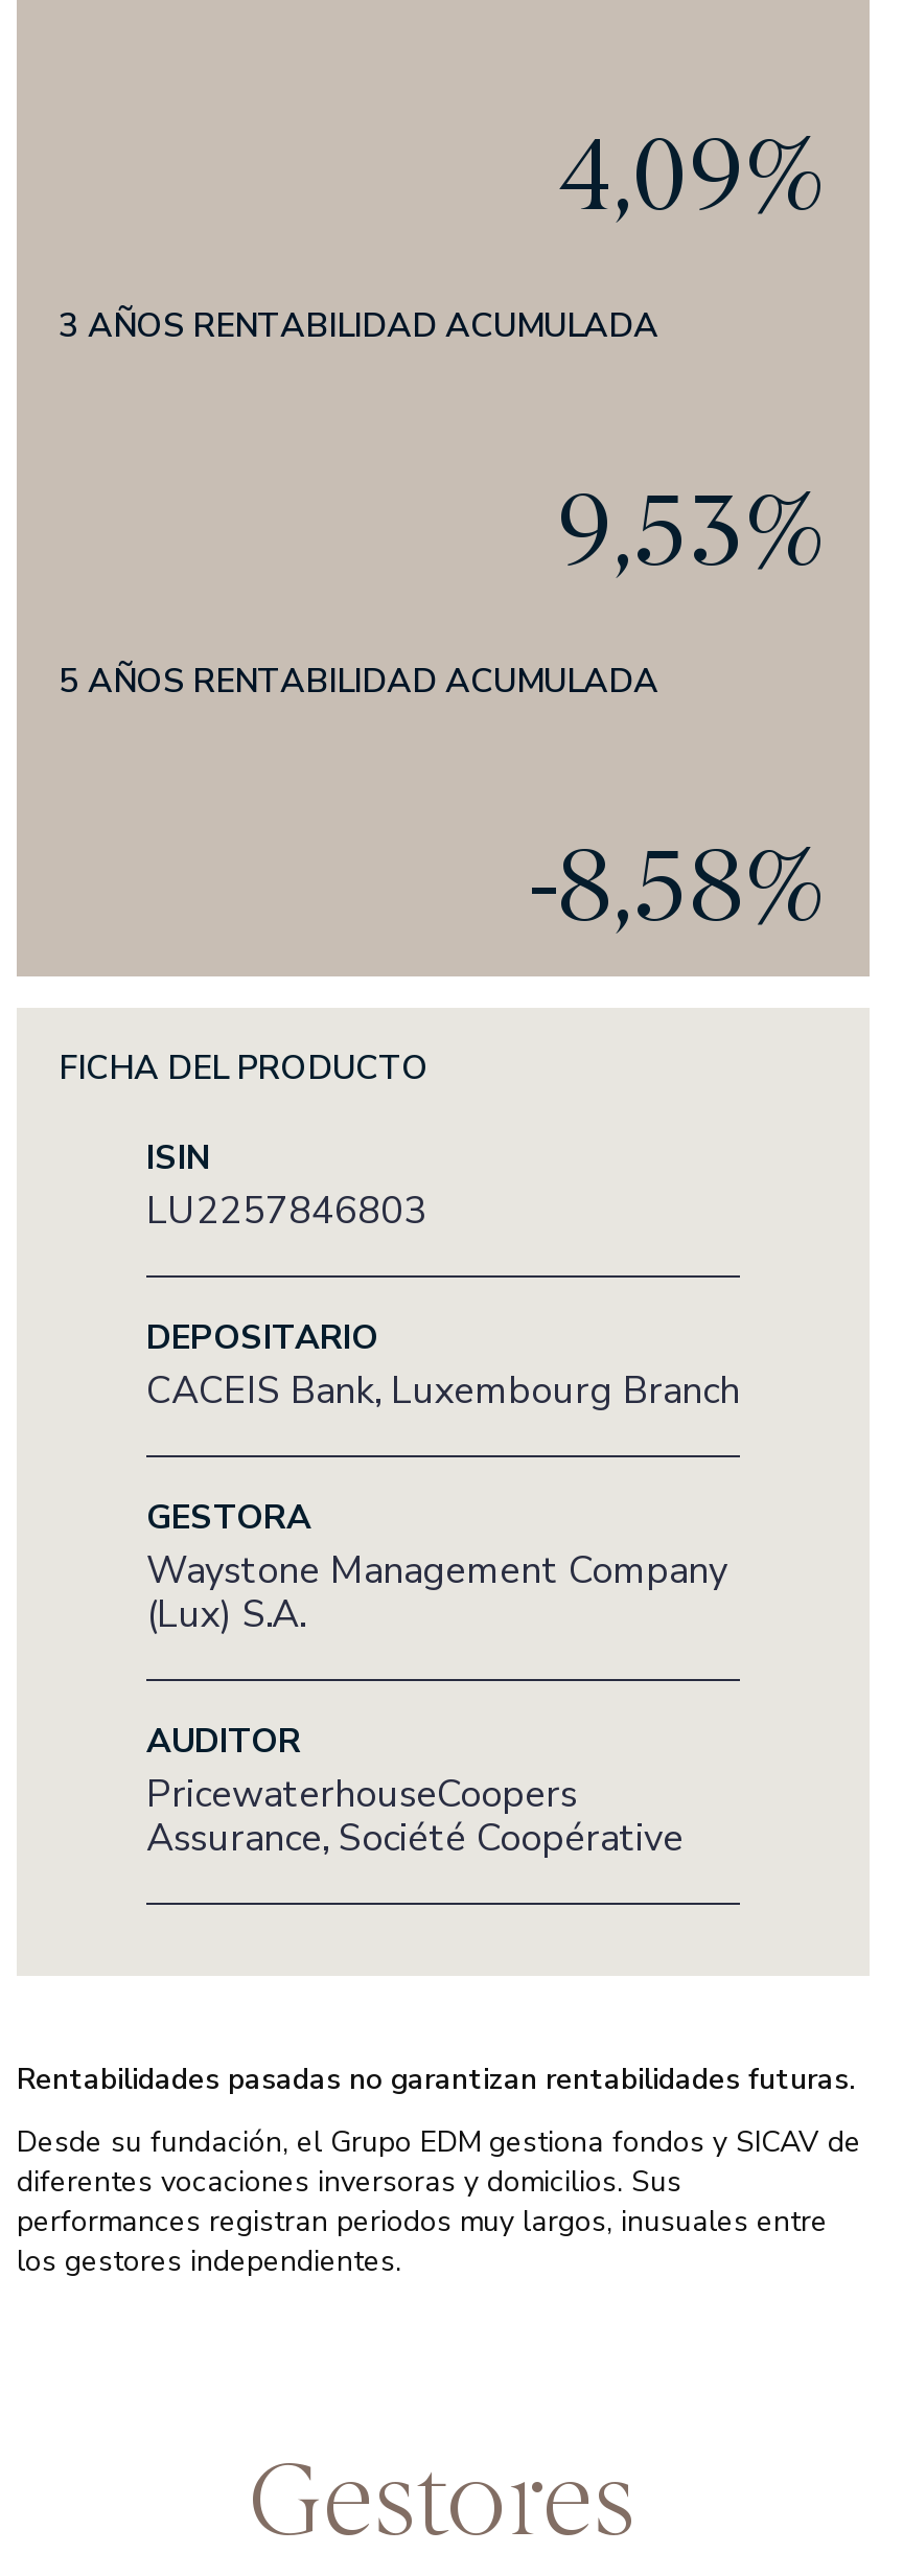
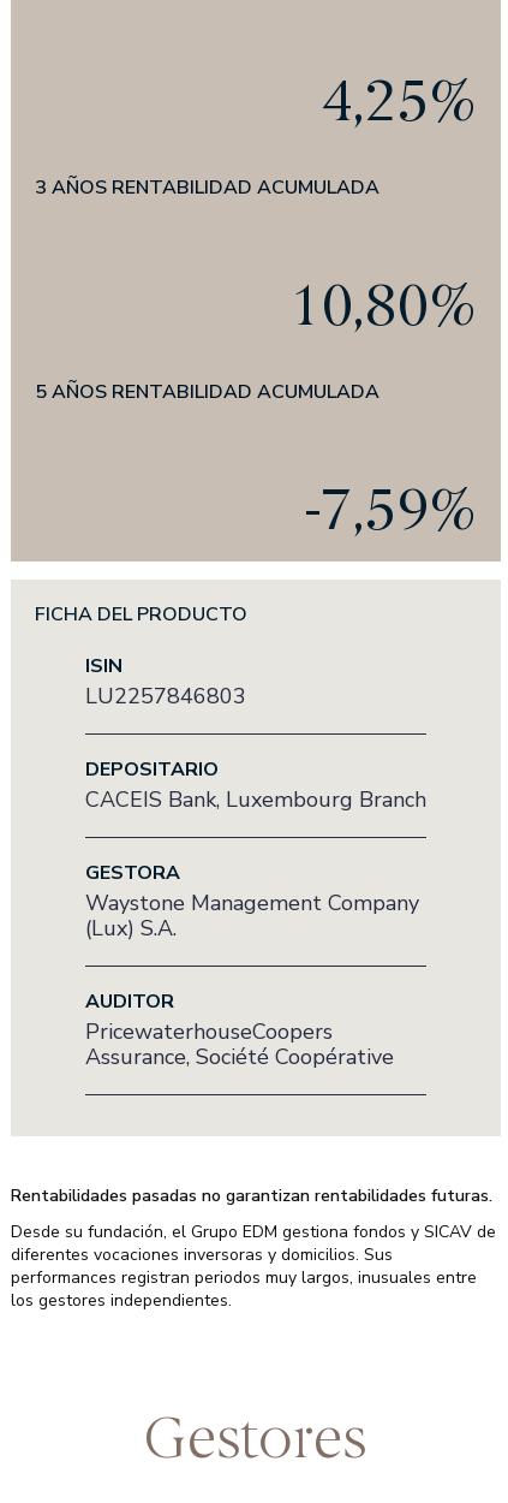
- 4,09%
+ 4,25%

- 9,53%
+ 10,80%

- -8,58%
+ -7,59%
